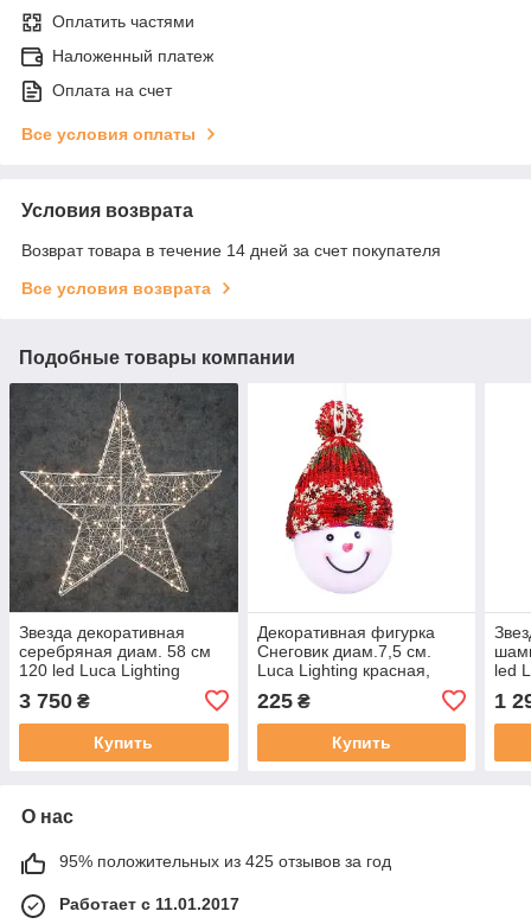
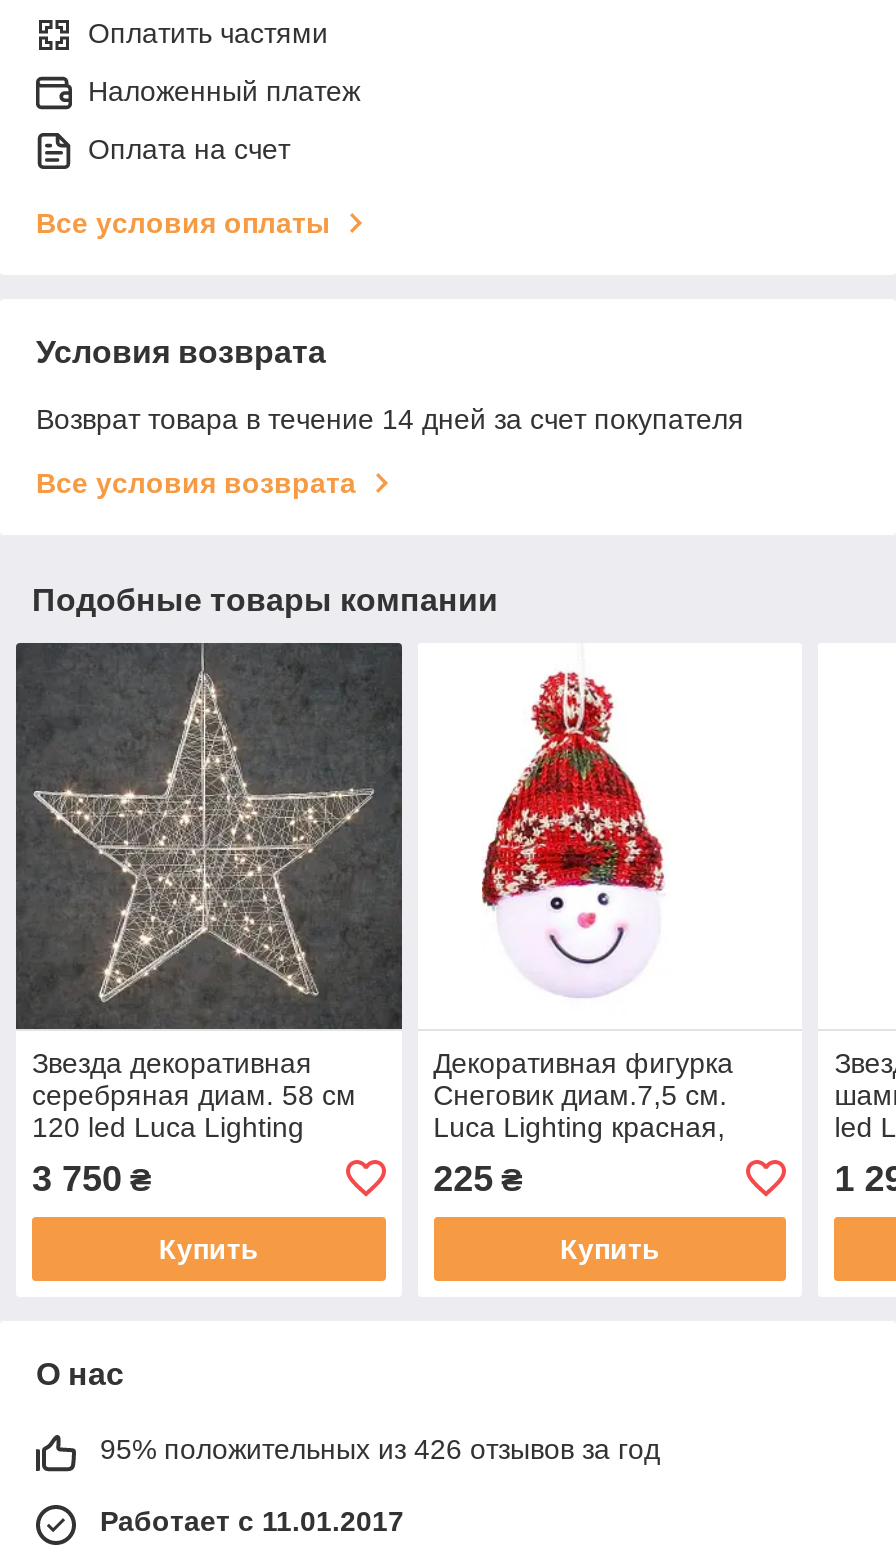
- 95% положительных из 425 отзывов за год
+ 95% положительных из 426 отзывов за год
